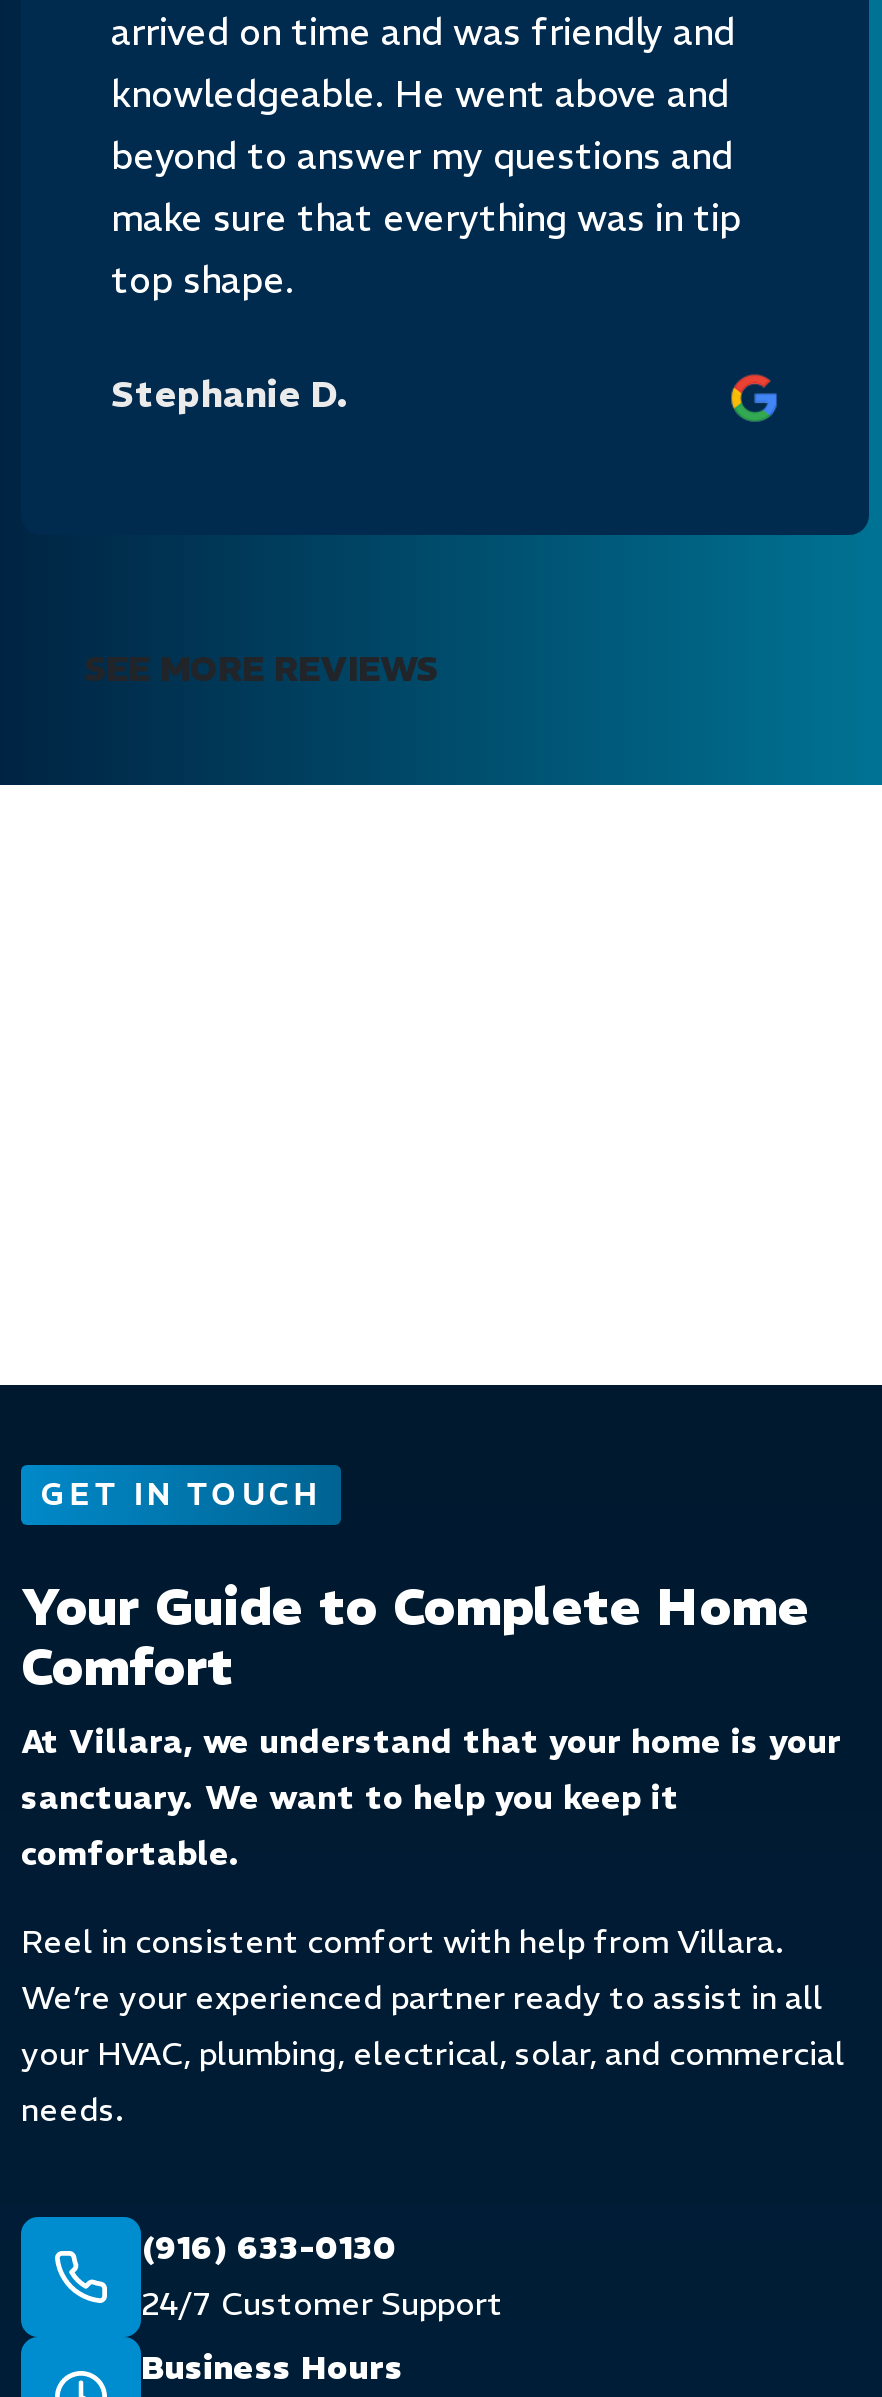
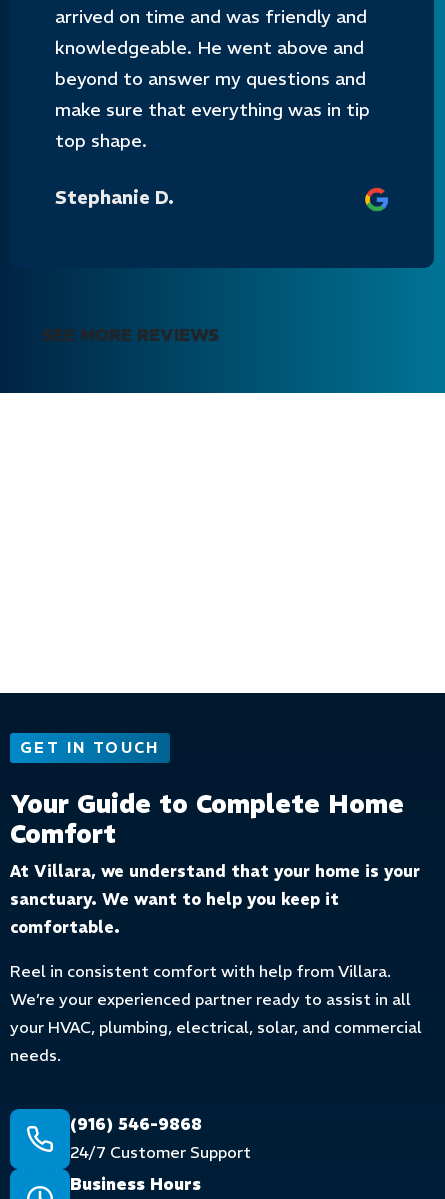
- (916) 633-0130
+ (916) 546-9868
